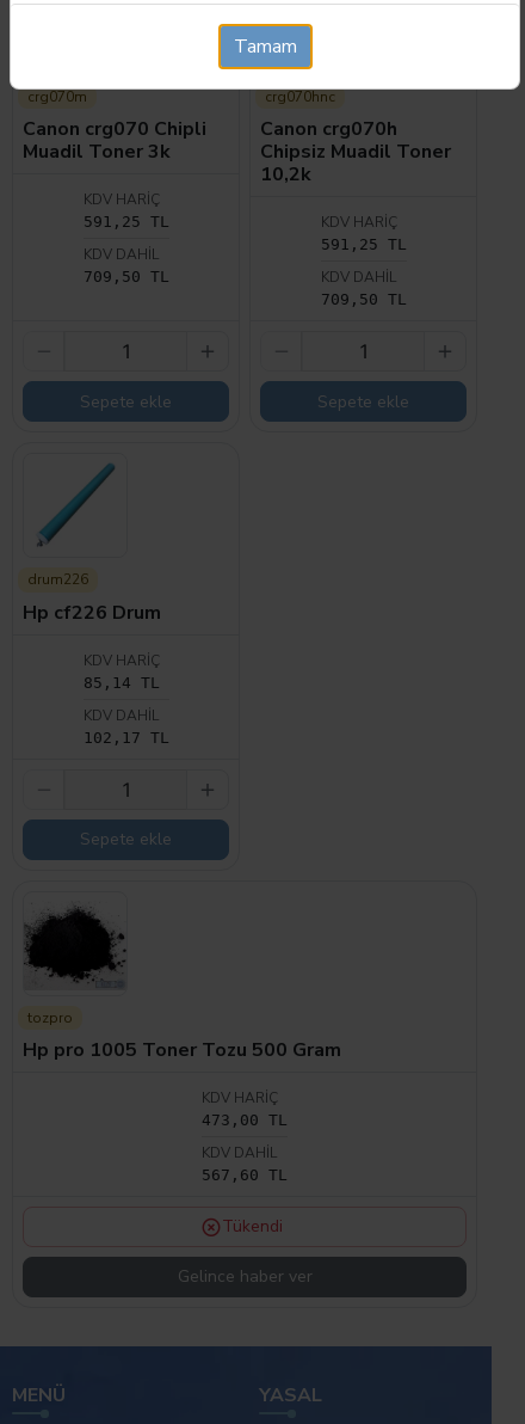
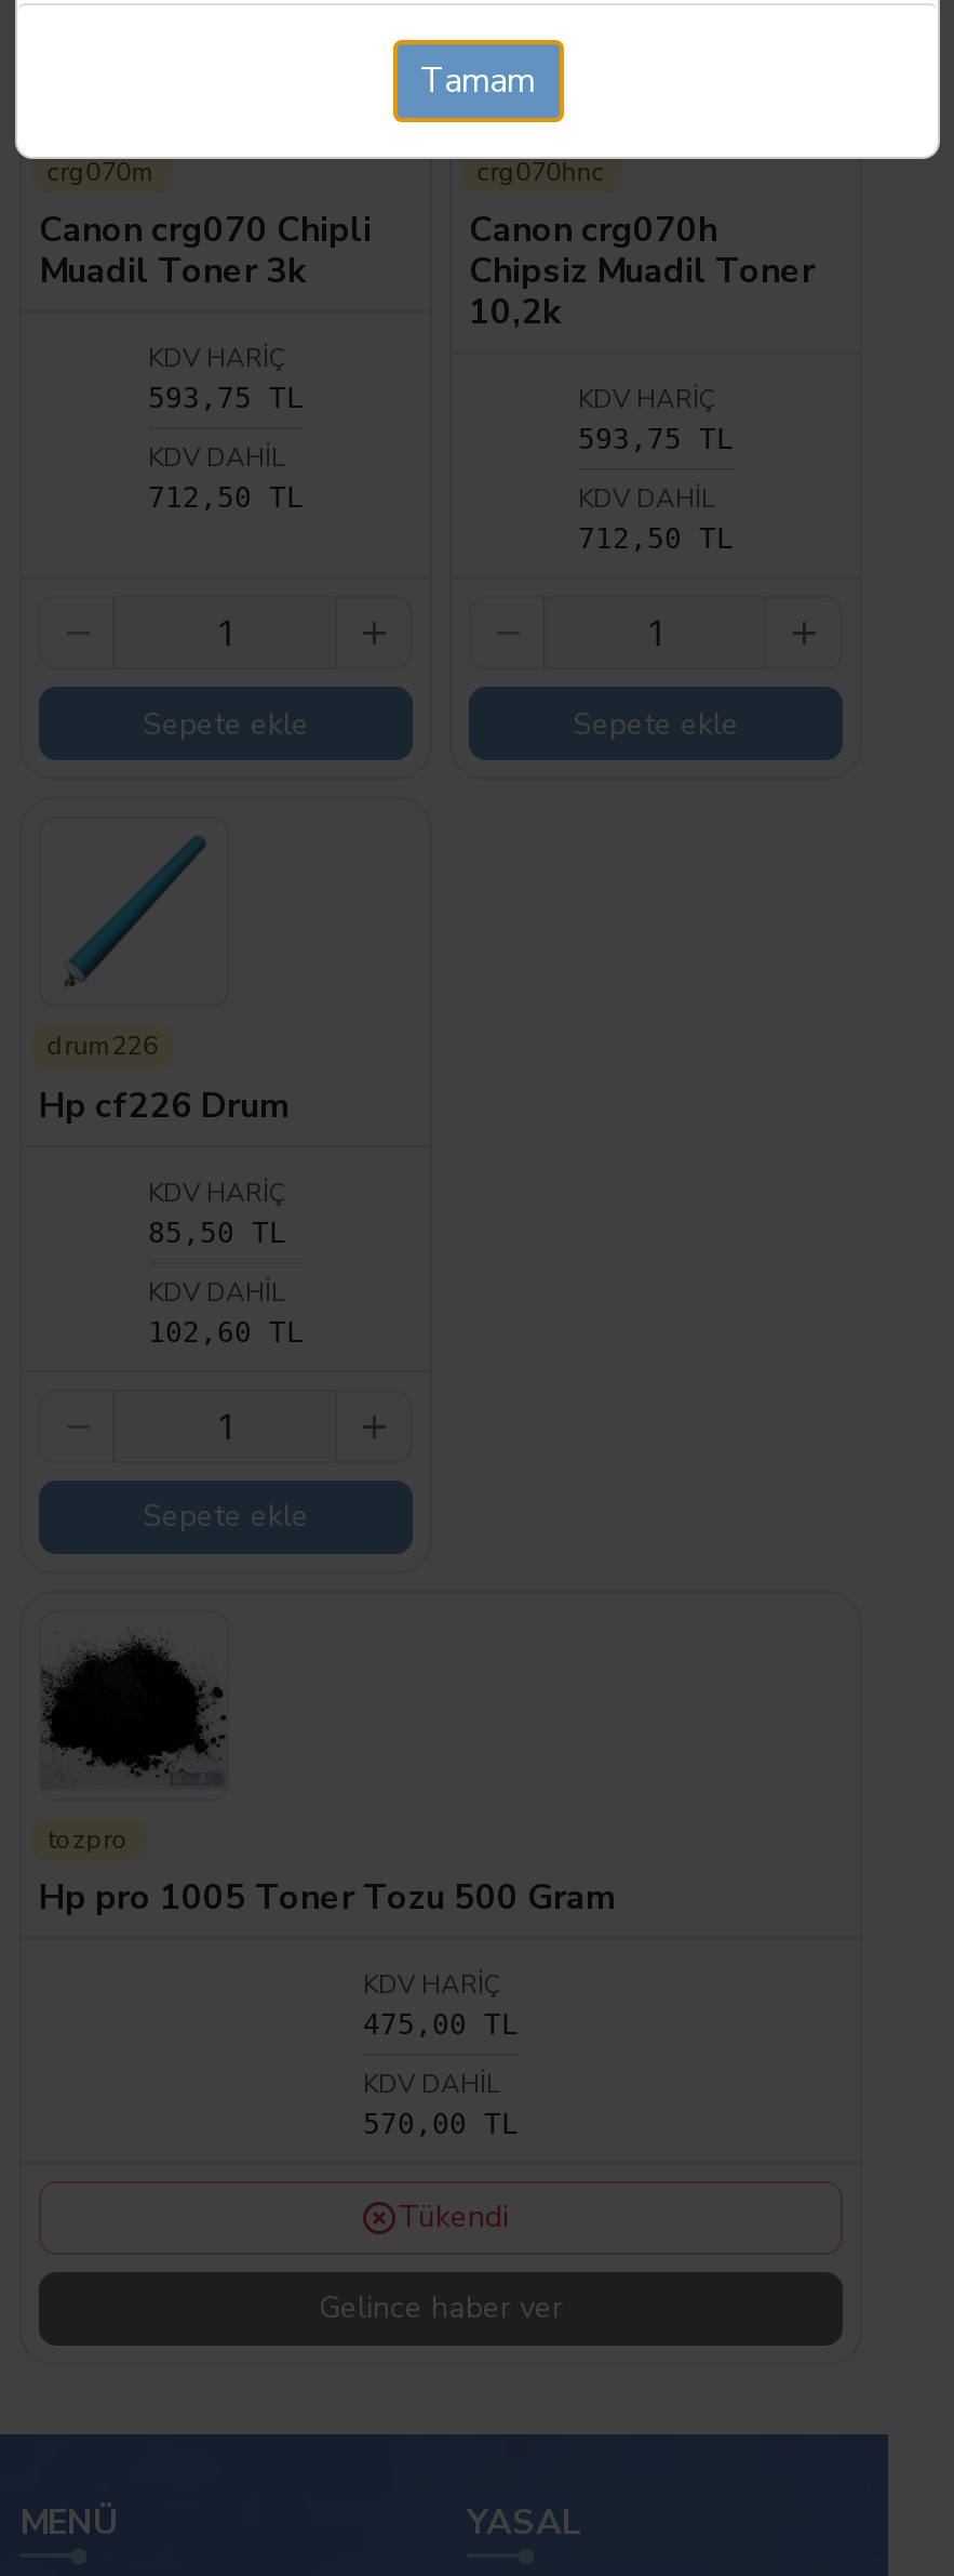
- 591,25 TL
+ 593,75 TL

- 591,25 TL
+ 593,75 TL

- 709,50 TL
+ 712,50 TL

- 709,50 TL
+ 712,50 TL

- 85,14 TL
+ 85,50 TL

- 102,17 TL
+ 102,60 TL

- 473,00 TL
+ 475,00 TL

- 567,60 TL
+ 570,00 TL
